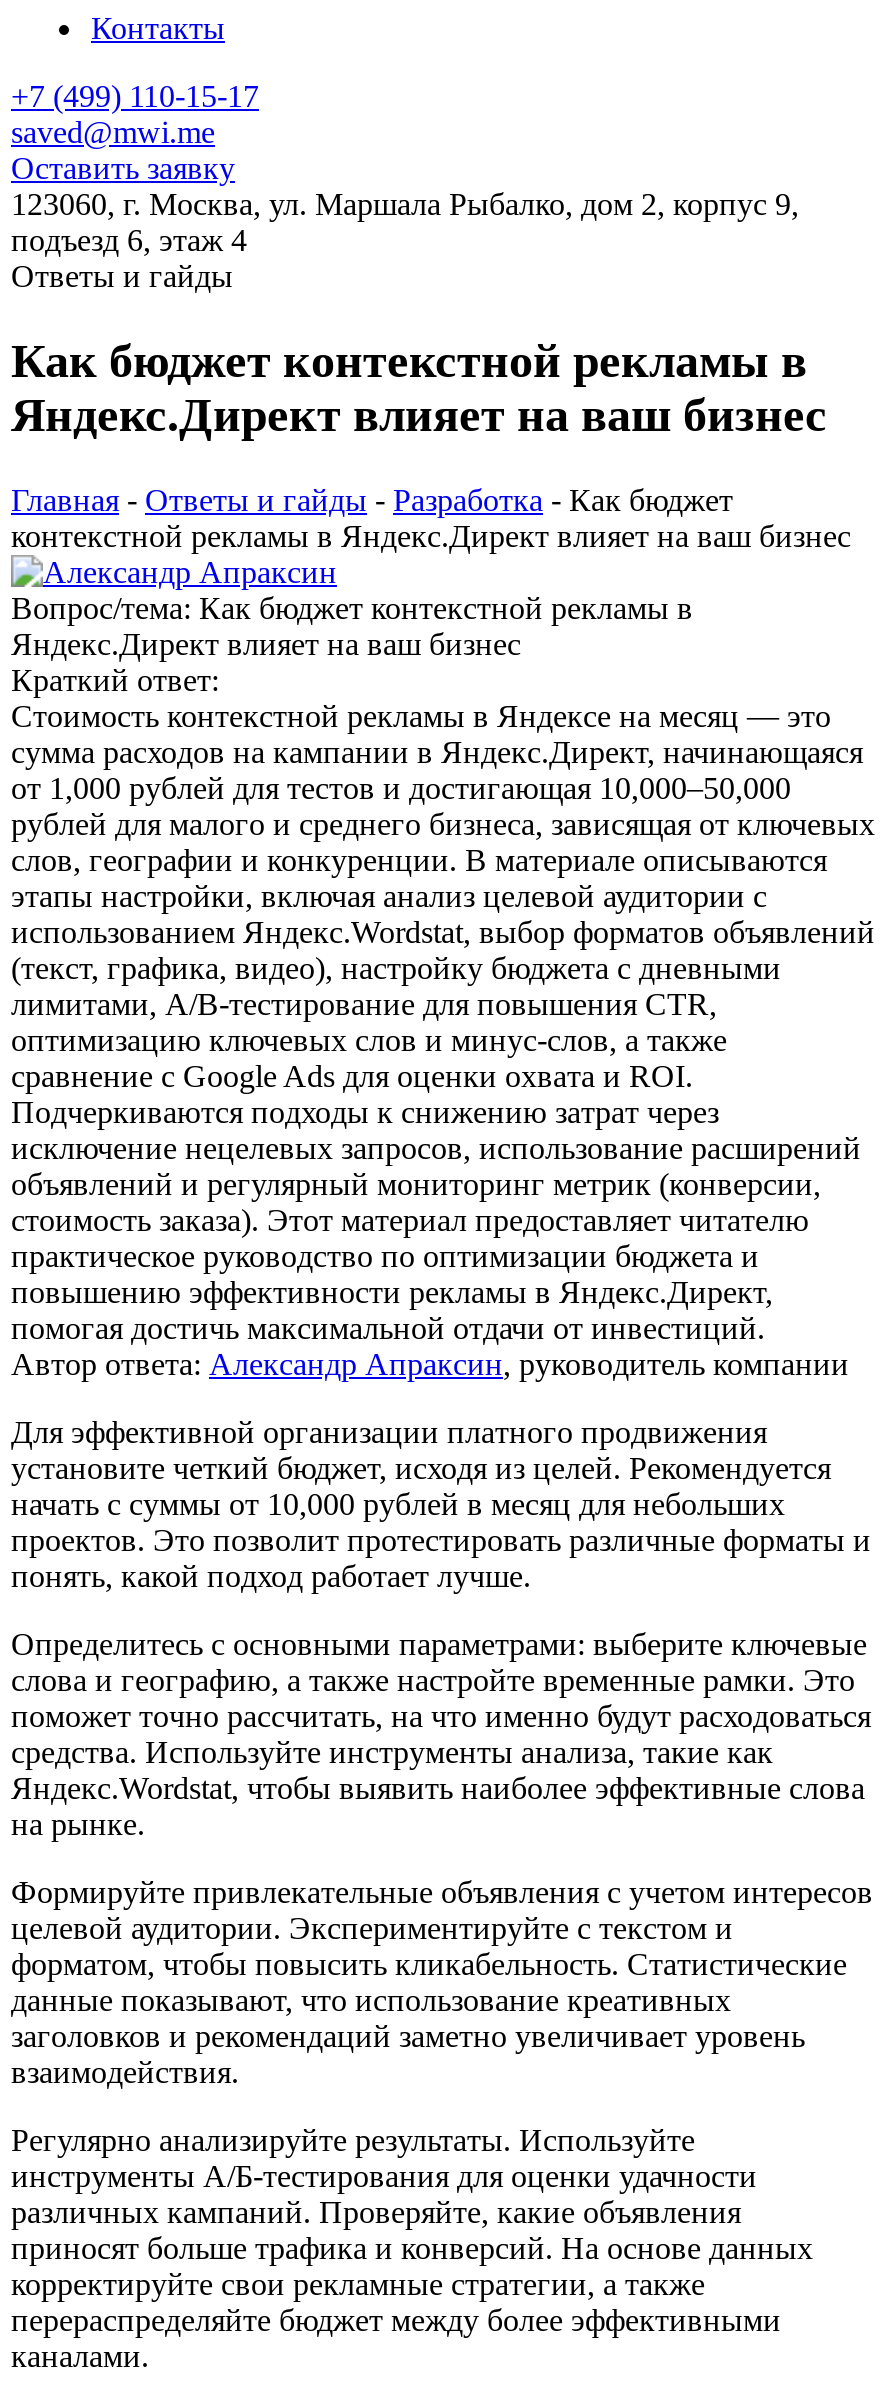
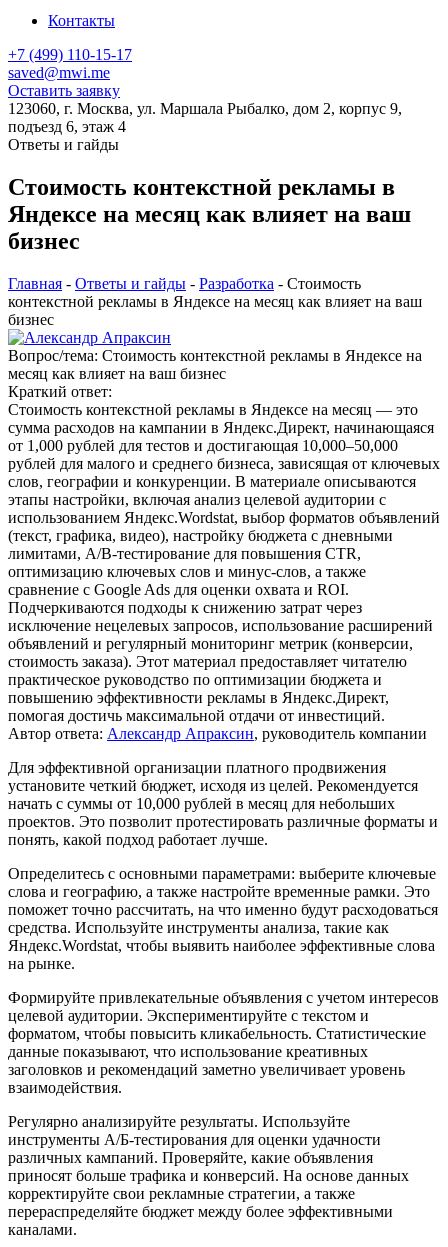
- Как бюджет контекстной рекламы в
- Яндекс.Директ влияет на ваш бизнес
+ Стоимость контекстной рекламы в
+ Яндексе на месяц как влияет на ваш
+ бизнес

- Главная - Ответы и гайды - Разработка - Как бюджет
- контекстной рекламы в Яндекс.Директ влияет на ваш бизнес
+ Главная - Ответы и гайды - Разработка - Стоимость
+ контекстной рекламы в Яндексе на месяц как влияет на ваш
+ бизнес

- Вопрос/тема: Как бюджет контекстной рекламы в
- Яндекс.Директ влияет на ваш бизнес
+ Вопрос/тема: Стоимость контекстной рекламы в Яндексе на
+ месяц как влияет на ваш бизнес
